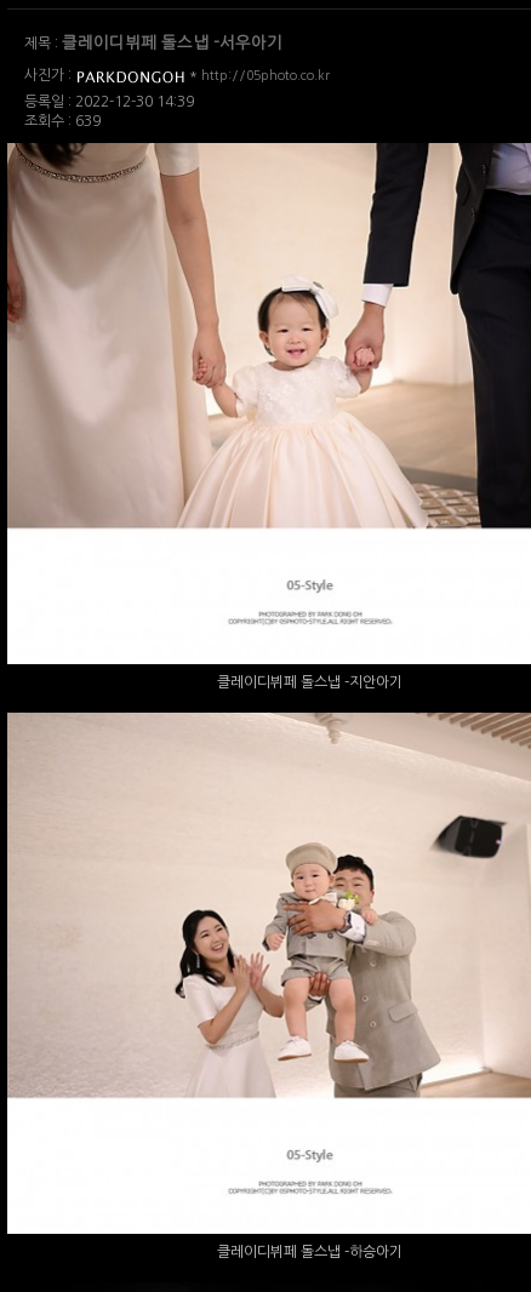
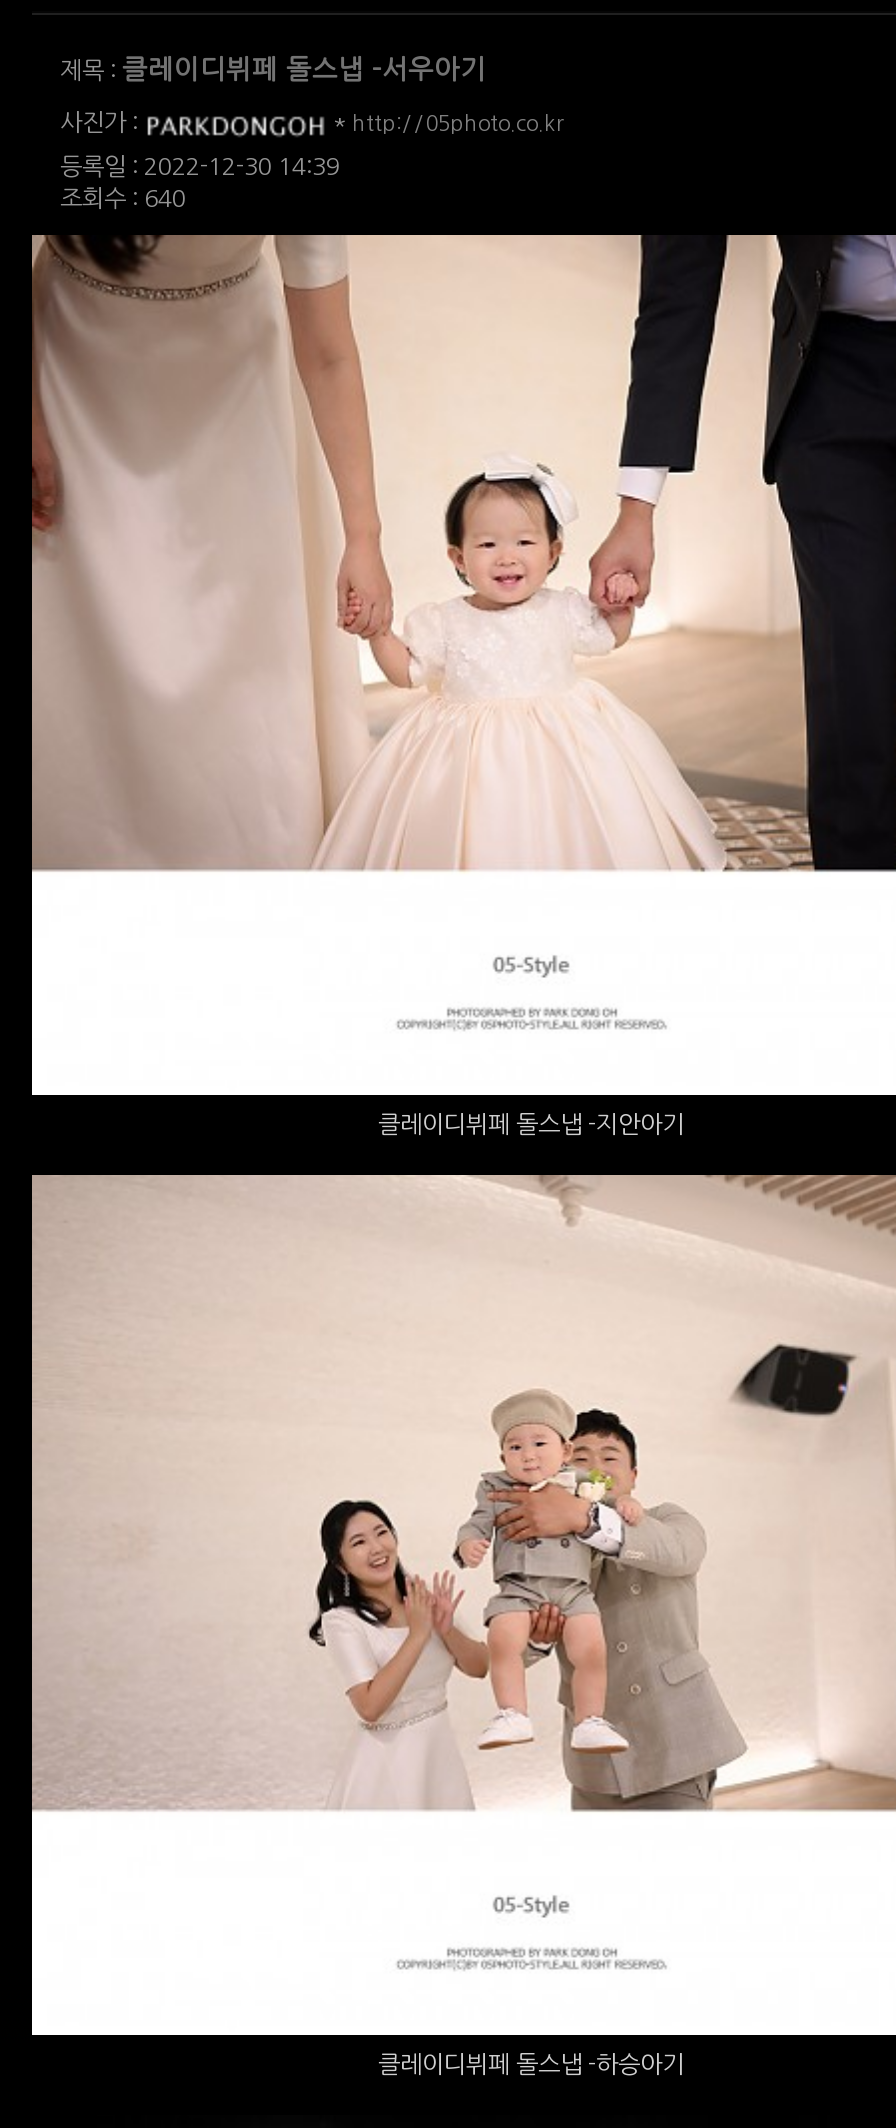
- 조회수 : 639
+ 조회수 : 640
